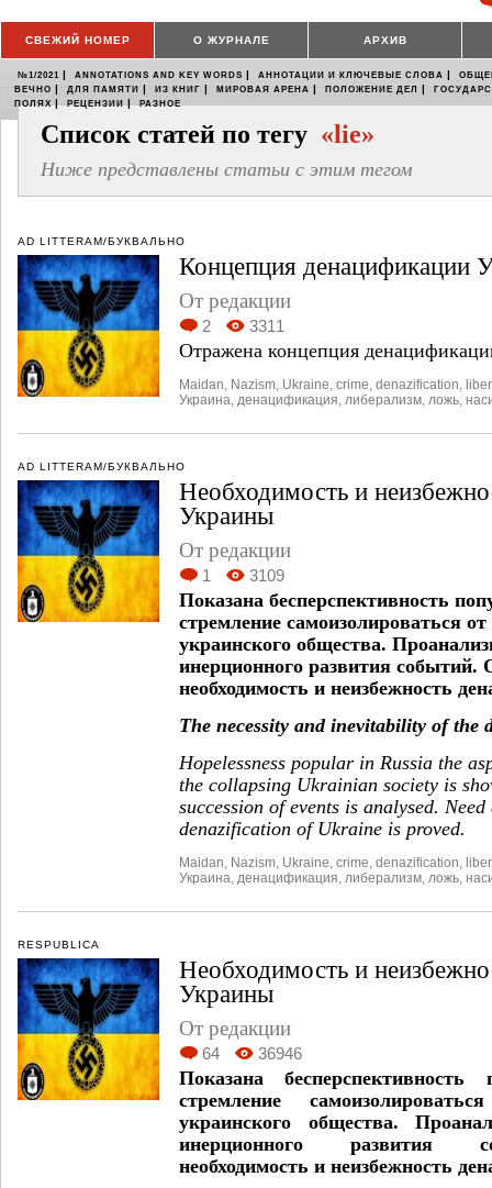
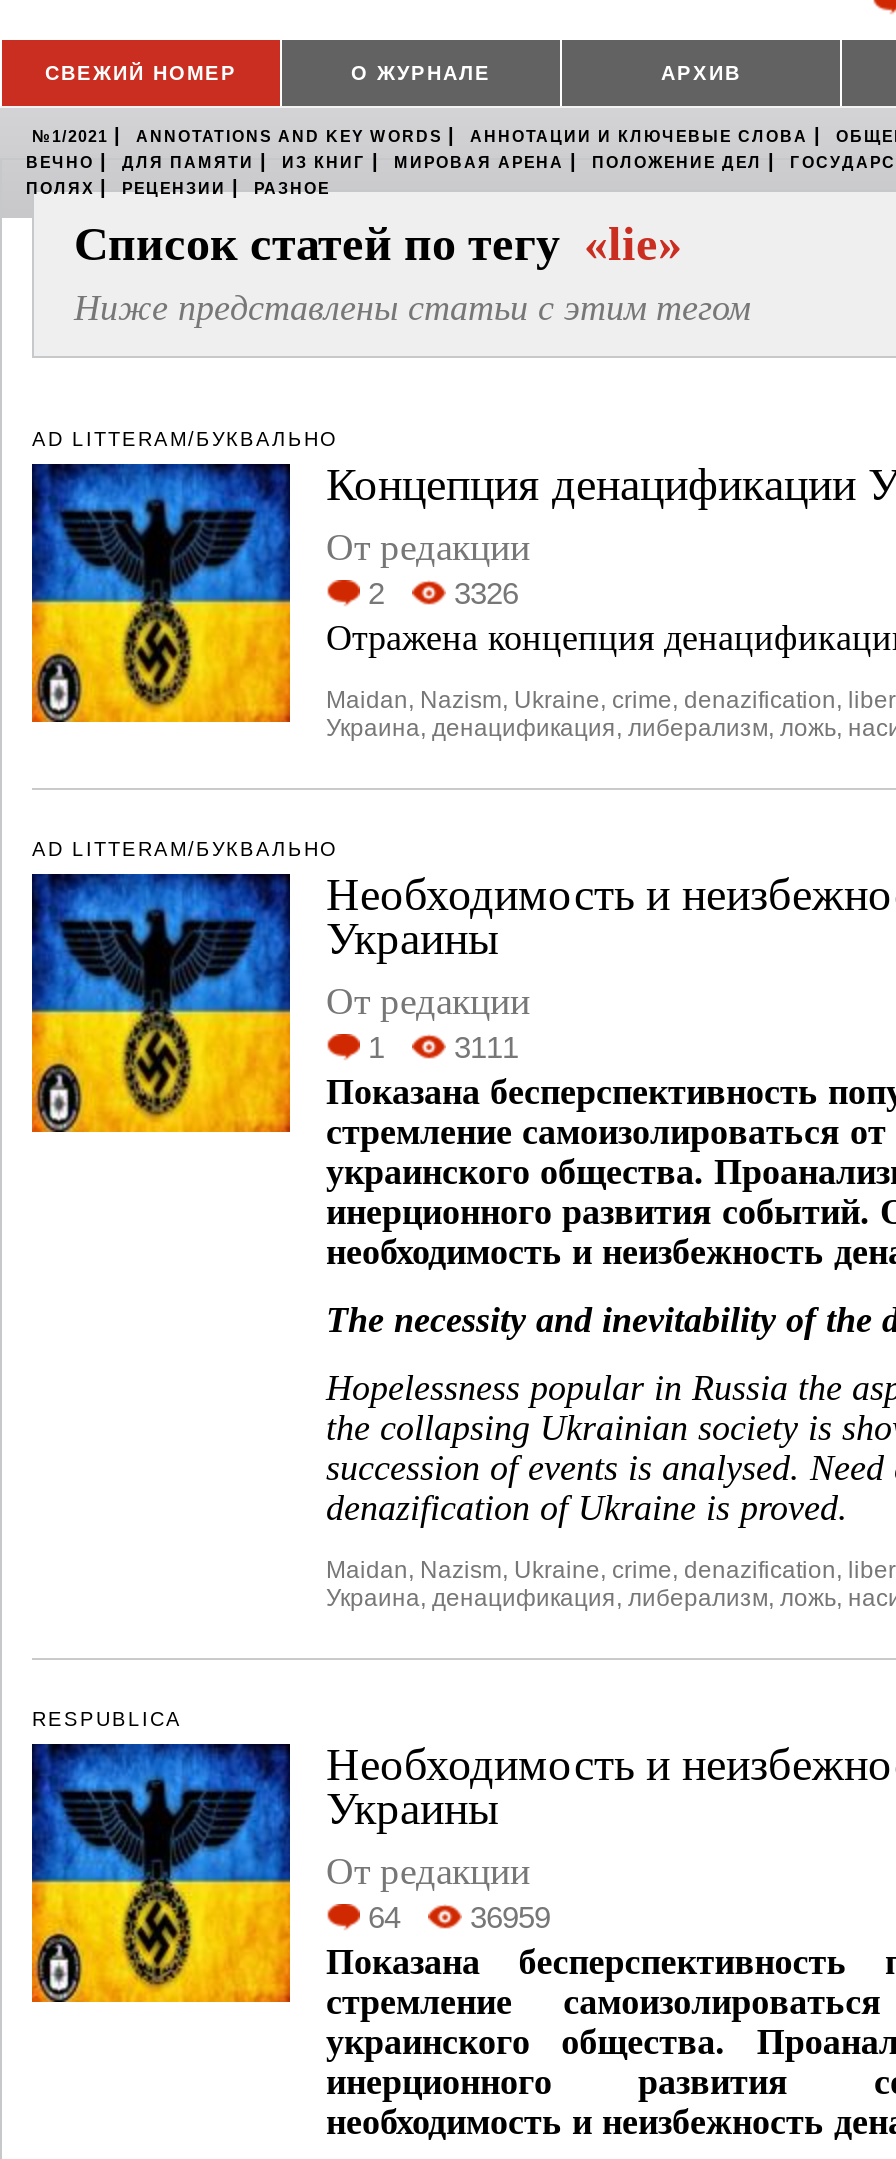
- 3311
+ 3326

- 3109
+ 3111

- 36946
+ 36959
